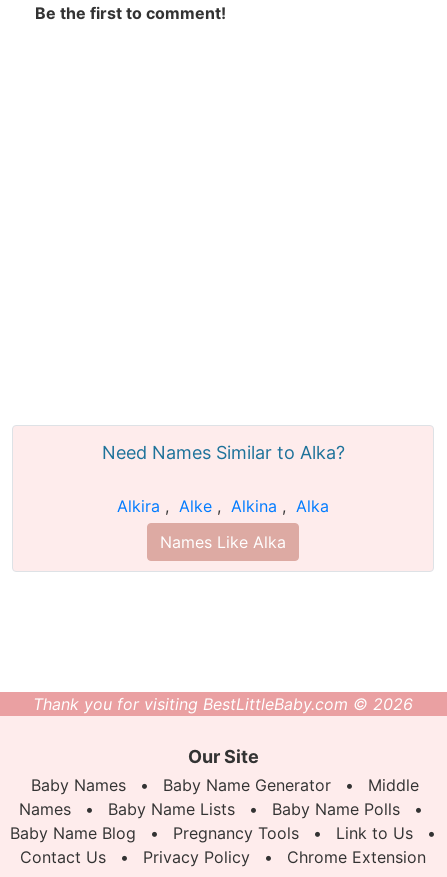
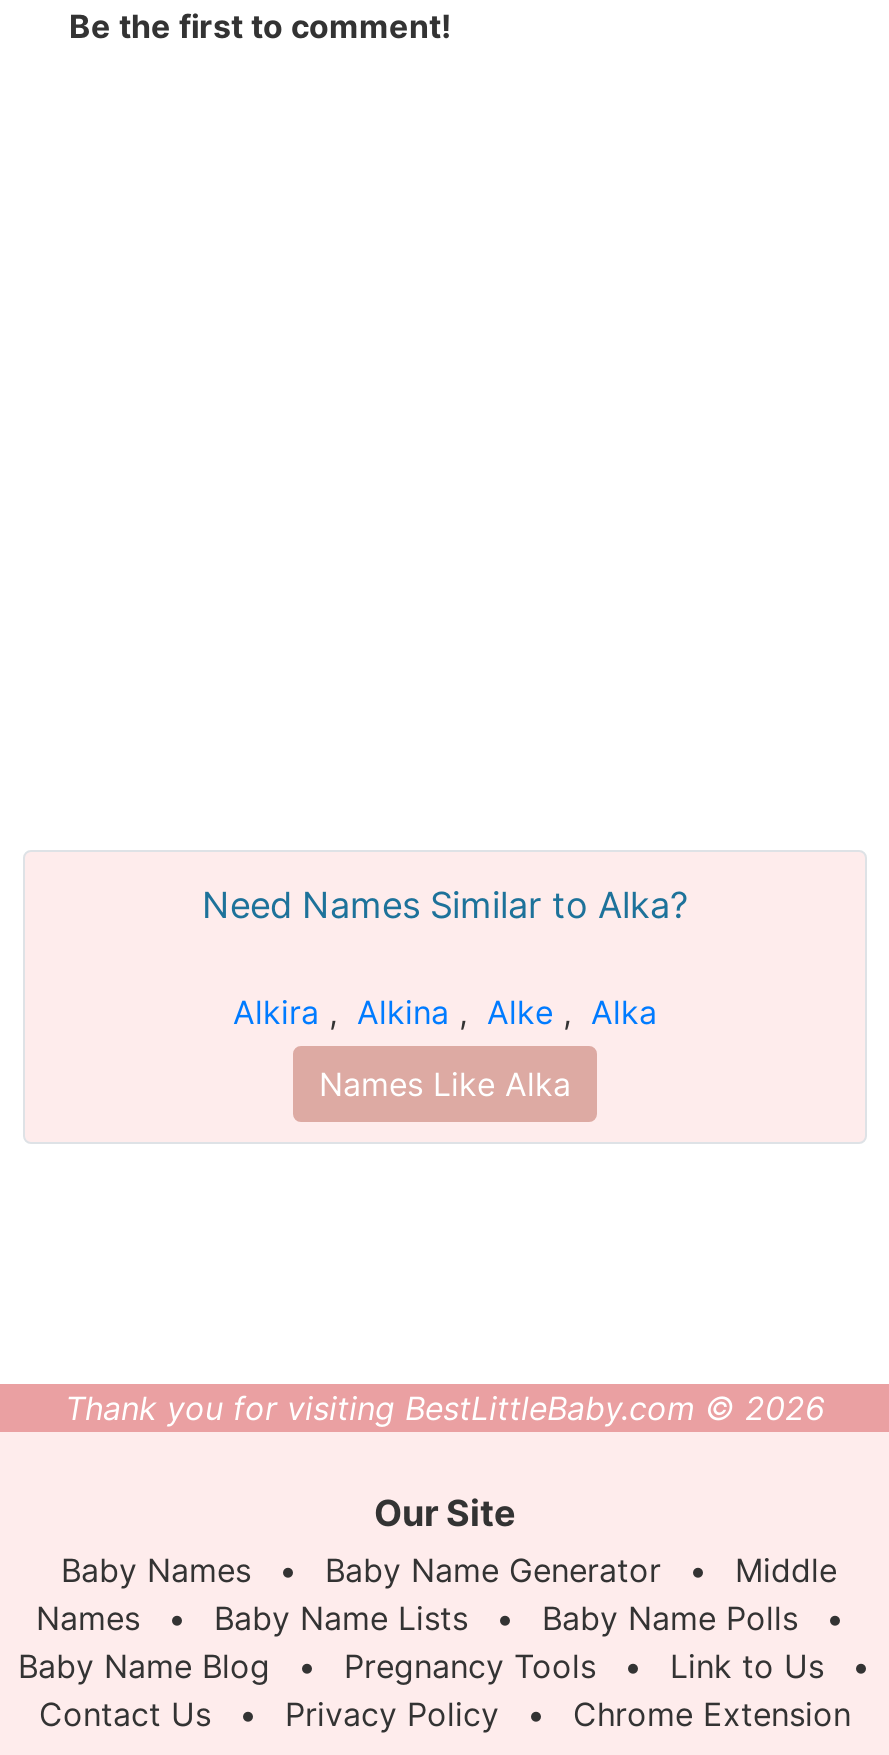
- Alkira, Alke, Alkina, Alka
+ Alkira, Alkina, Alke, Alka
